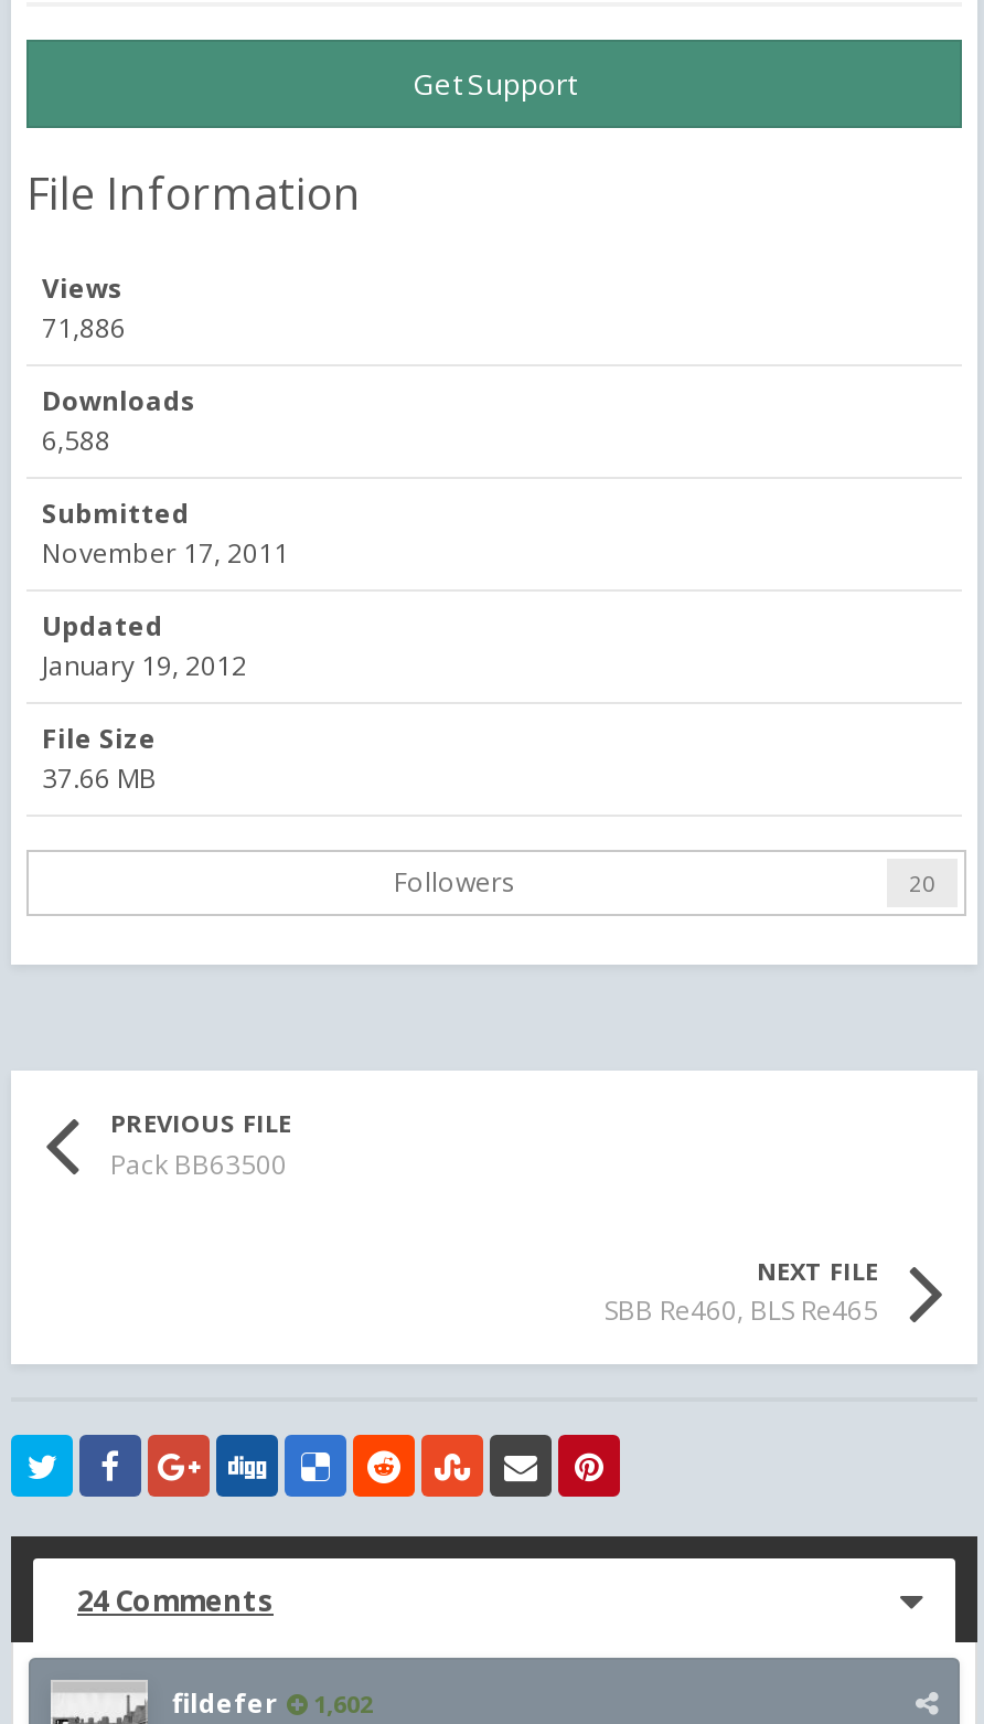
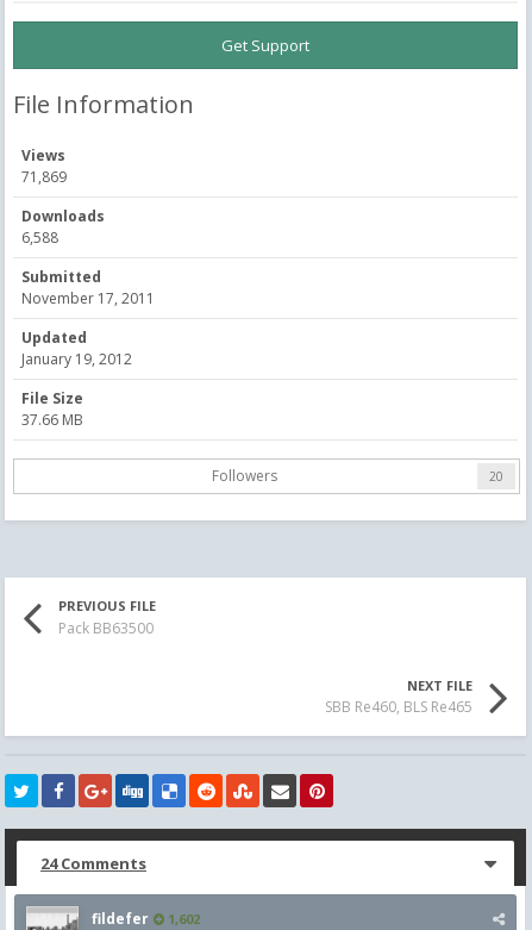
- 71,886
+ 71,869
